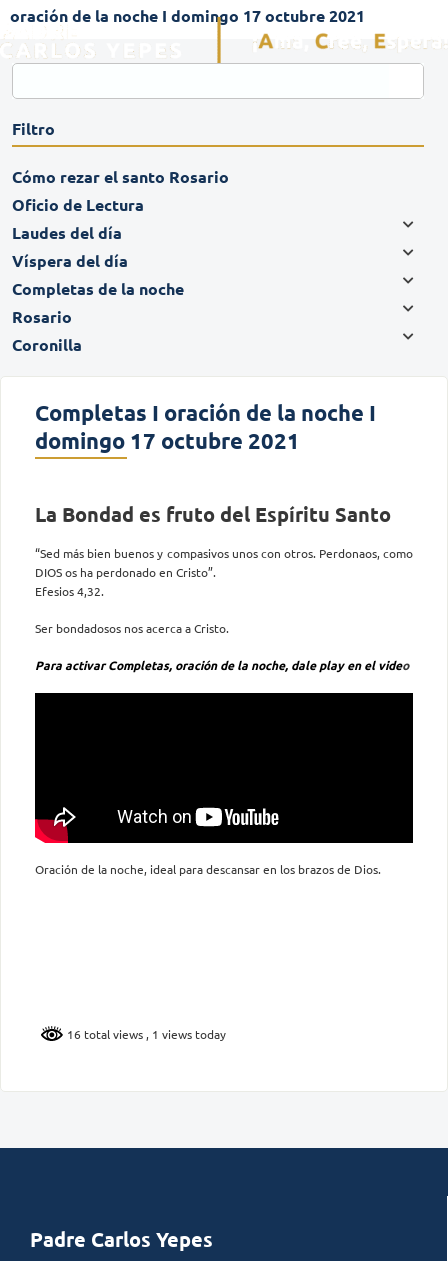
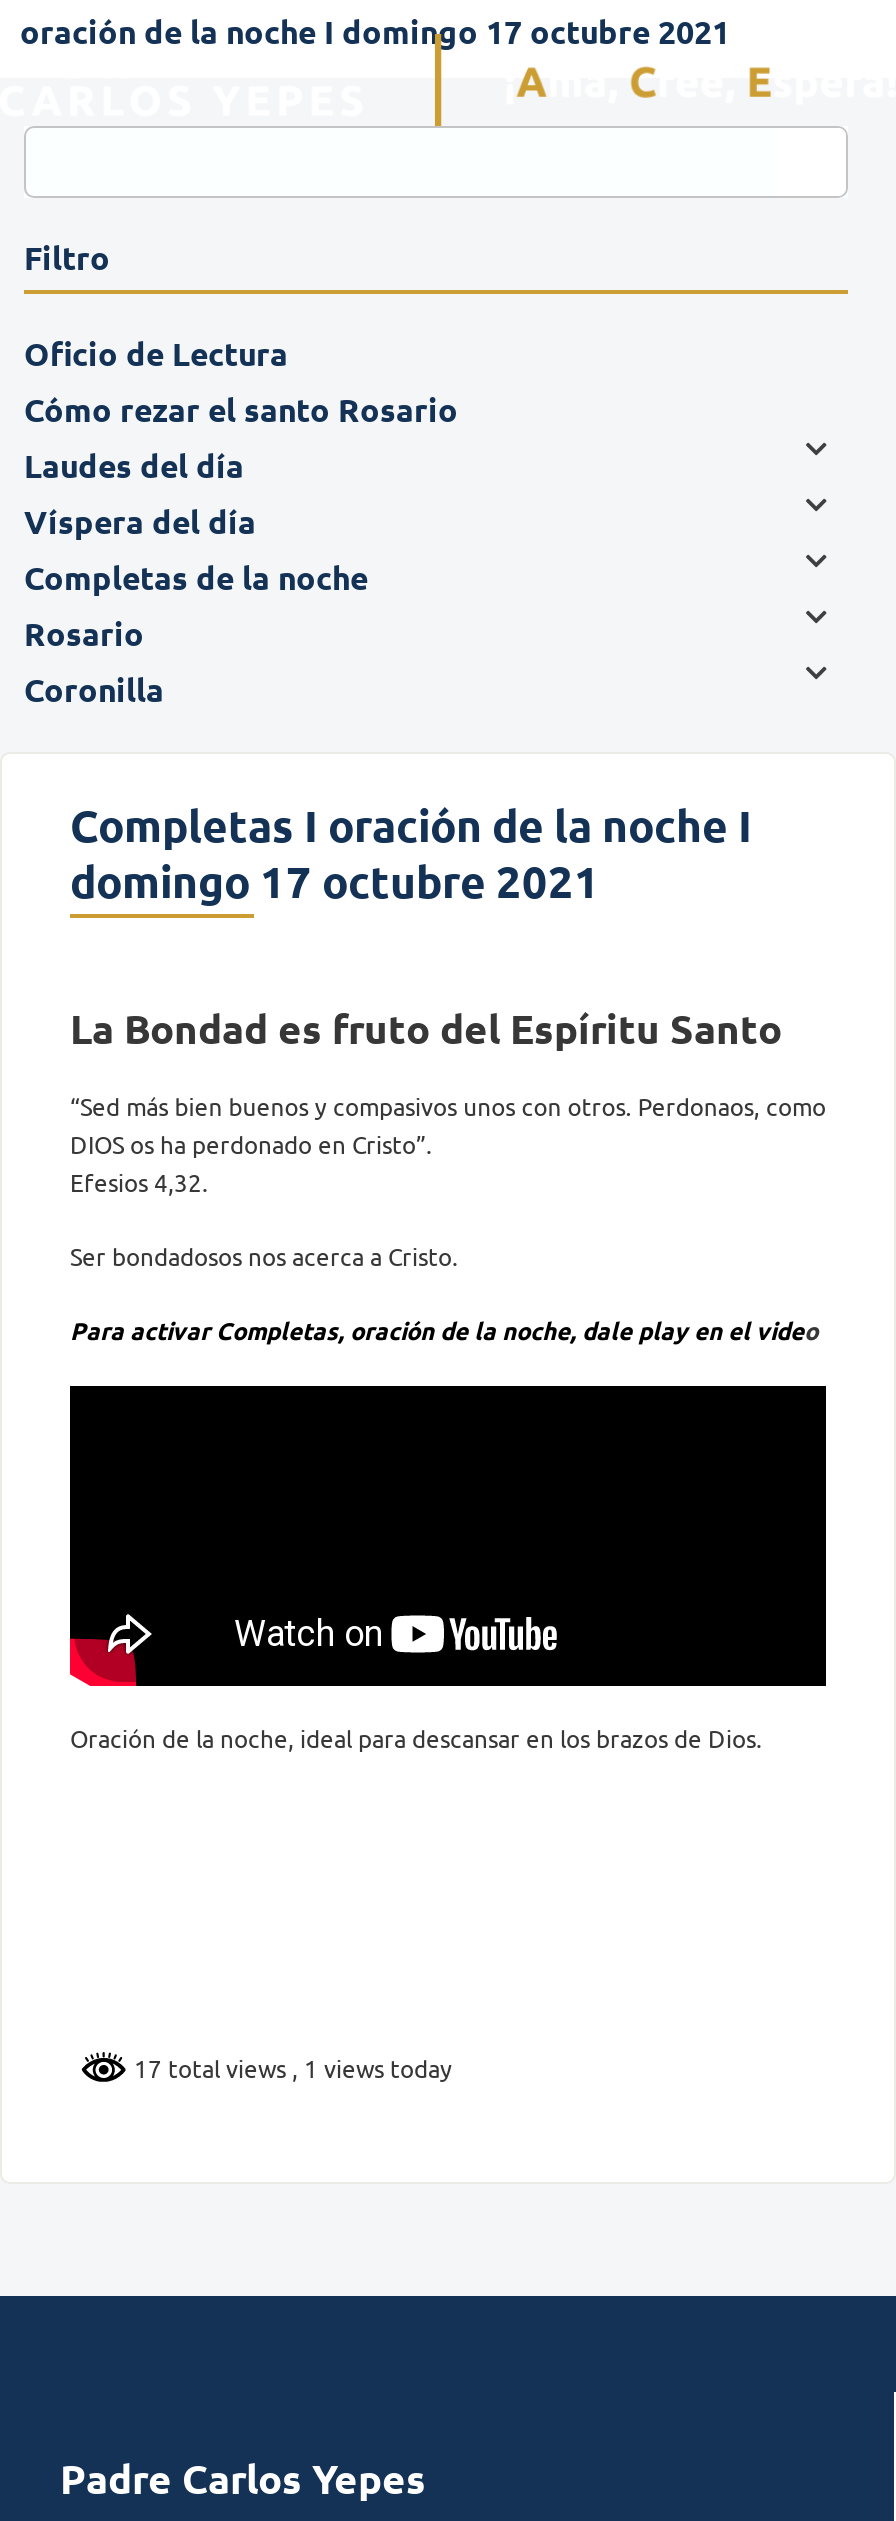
moved down: Cómo rezar el santo Rosario

moved up: Oficio de Lectura

- 16 total views, 1 views today
+ 17 total views, 1 views today
